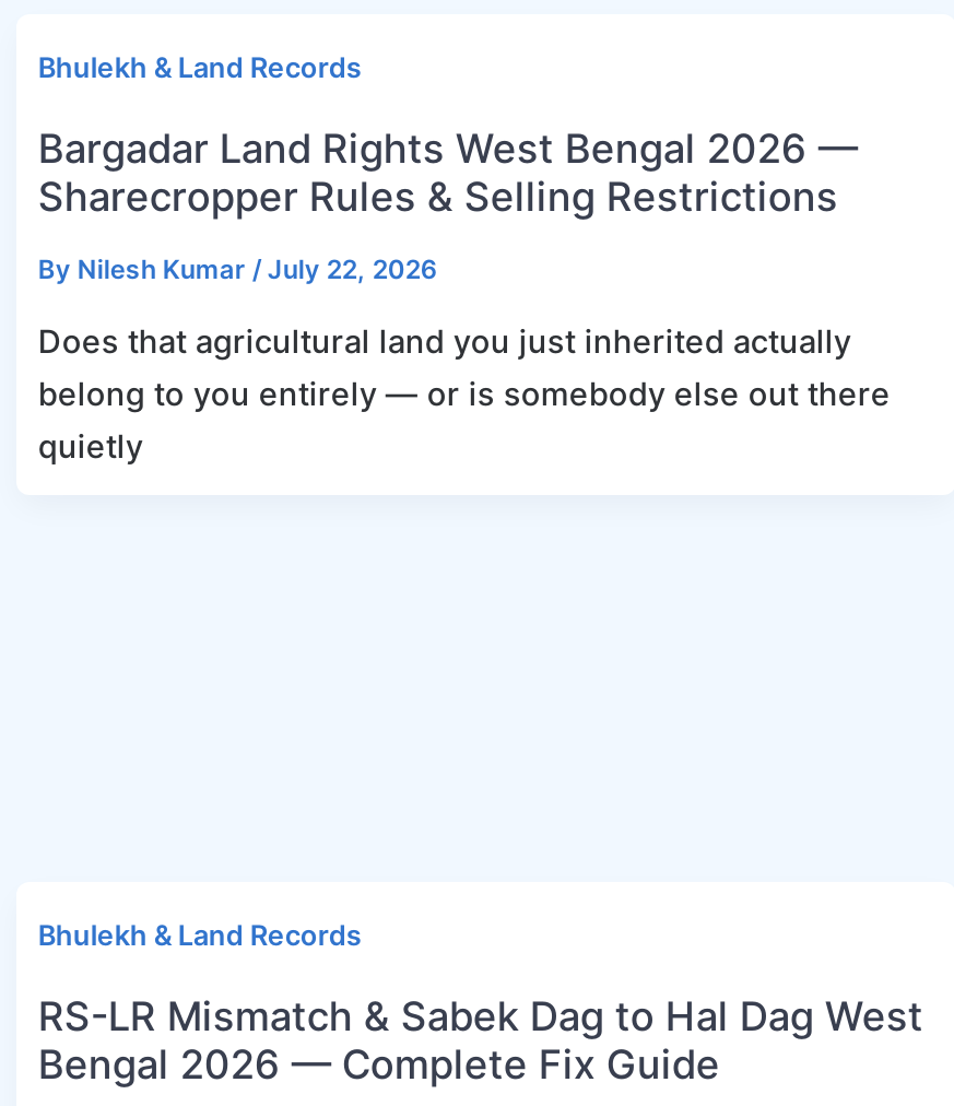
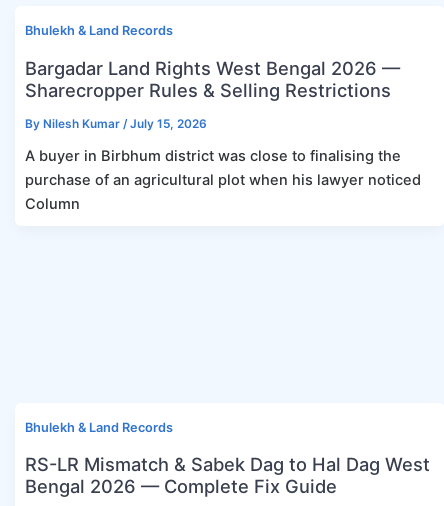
- By Nilesh Kumar / July 22, 2026
+ By Nilesh Kumar / July 15, 2026

- Does that agricultural land you just inherited actually
- belong to you entirely — or is somebody else out there
- quietly
+ A buyer in Birbhum district was close to finalising the
+ purchase of an agricultural plot when his lawyer noticed
+ Column
